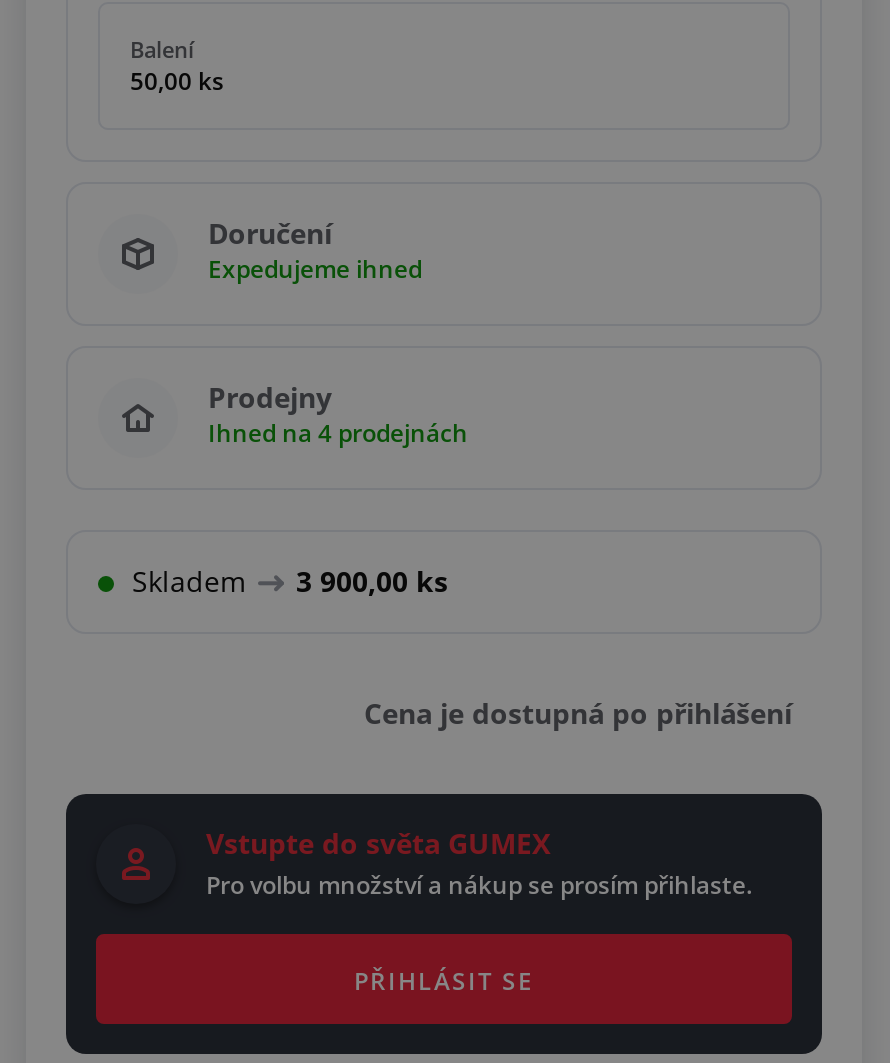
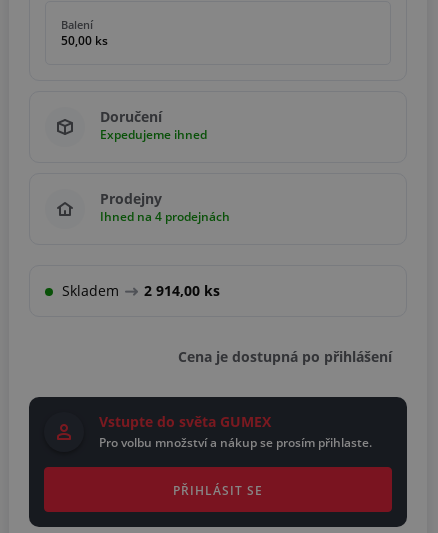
- Skladem 3 900,00 ks
+ Skladem 2 914,00 ks
